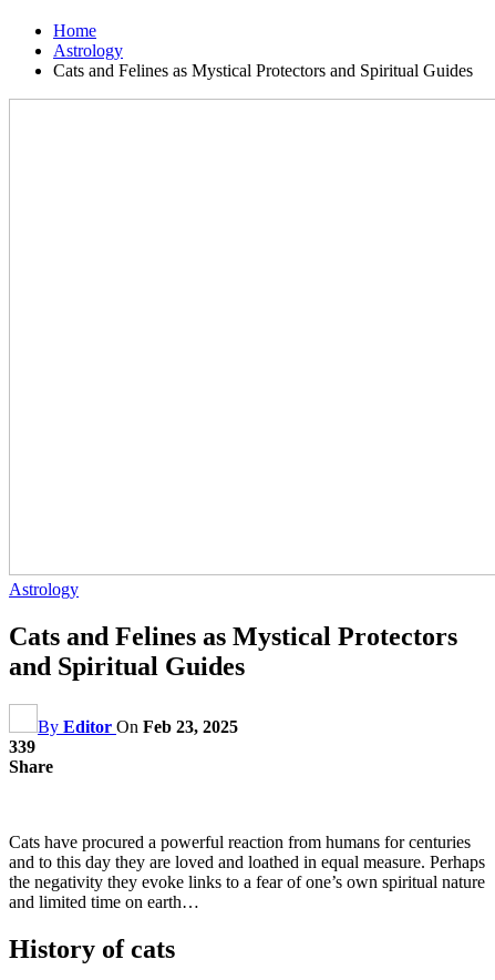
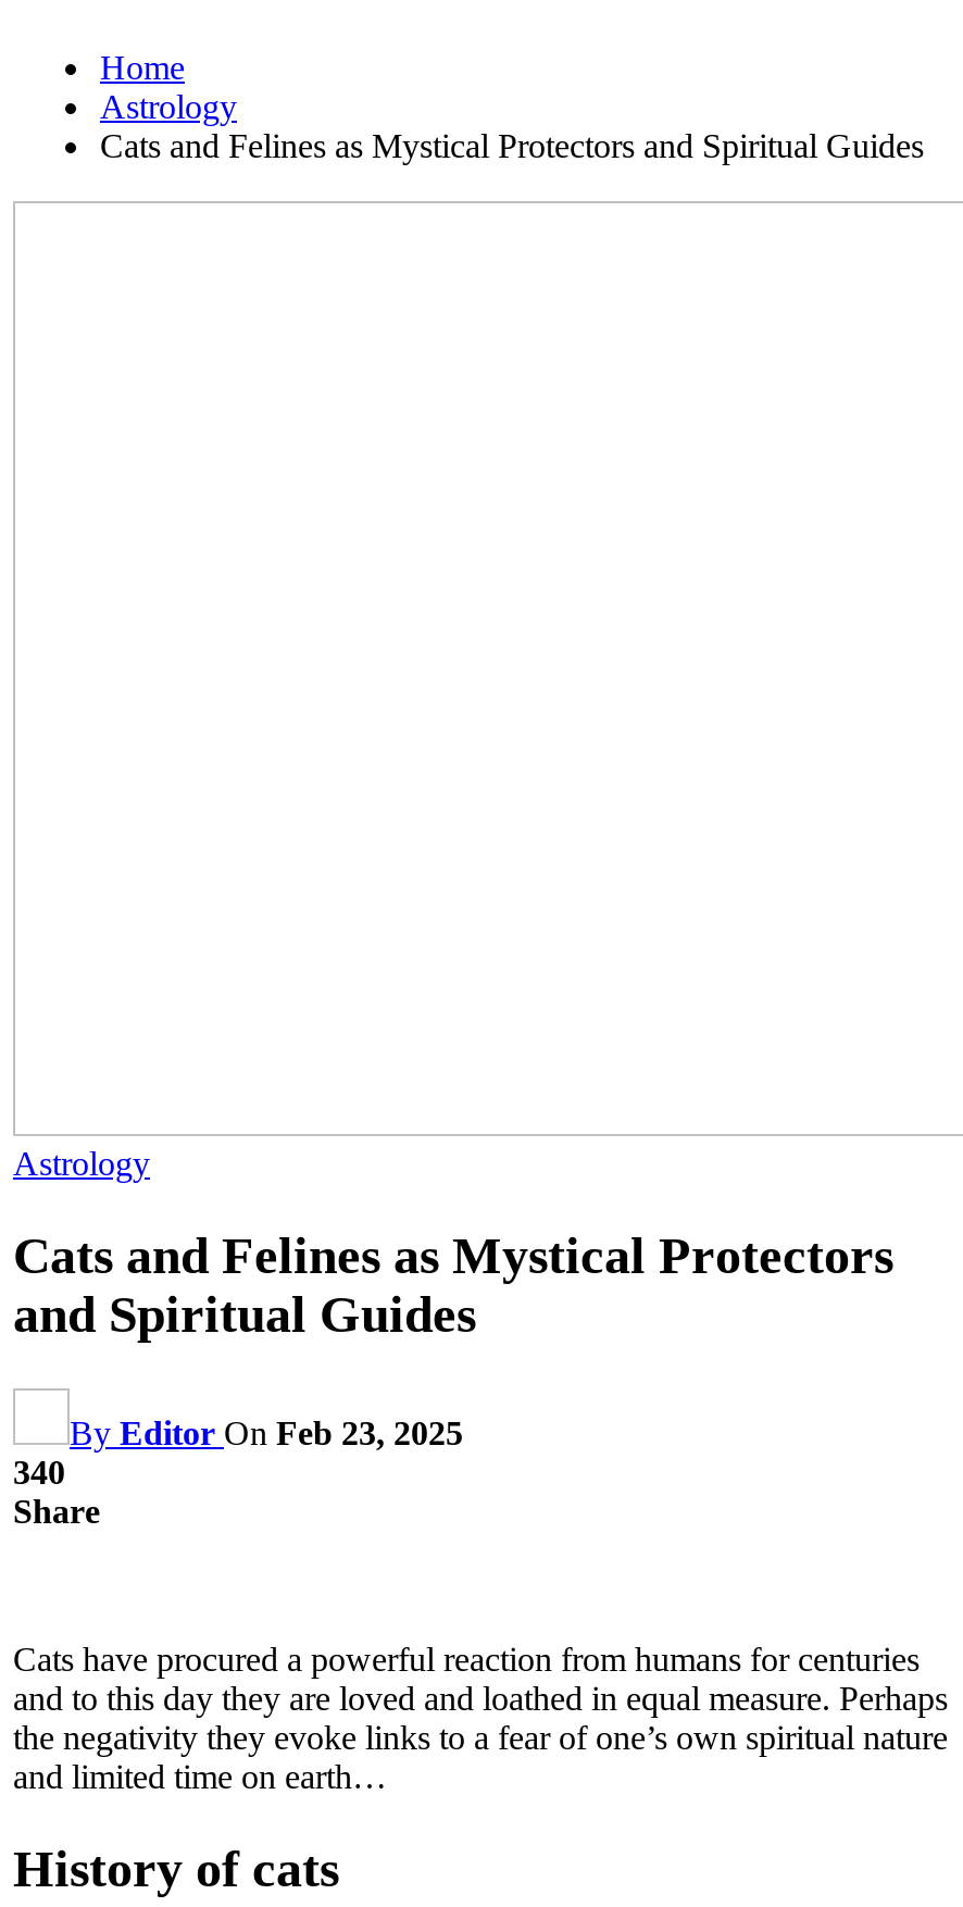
- 339
+ 340
